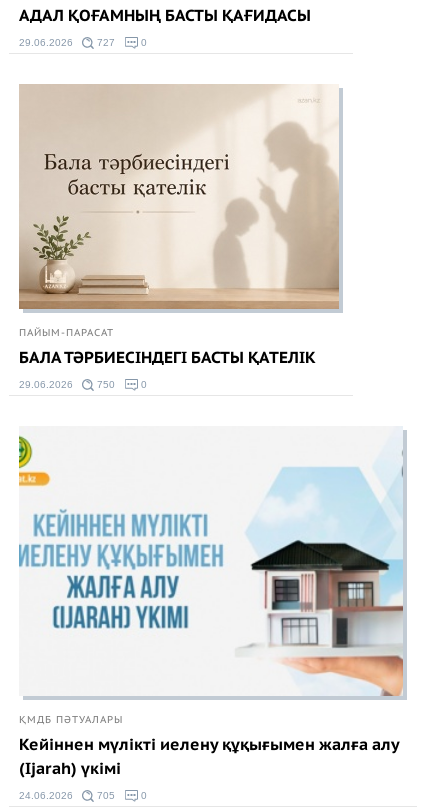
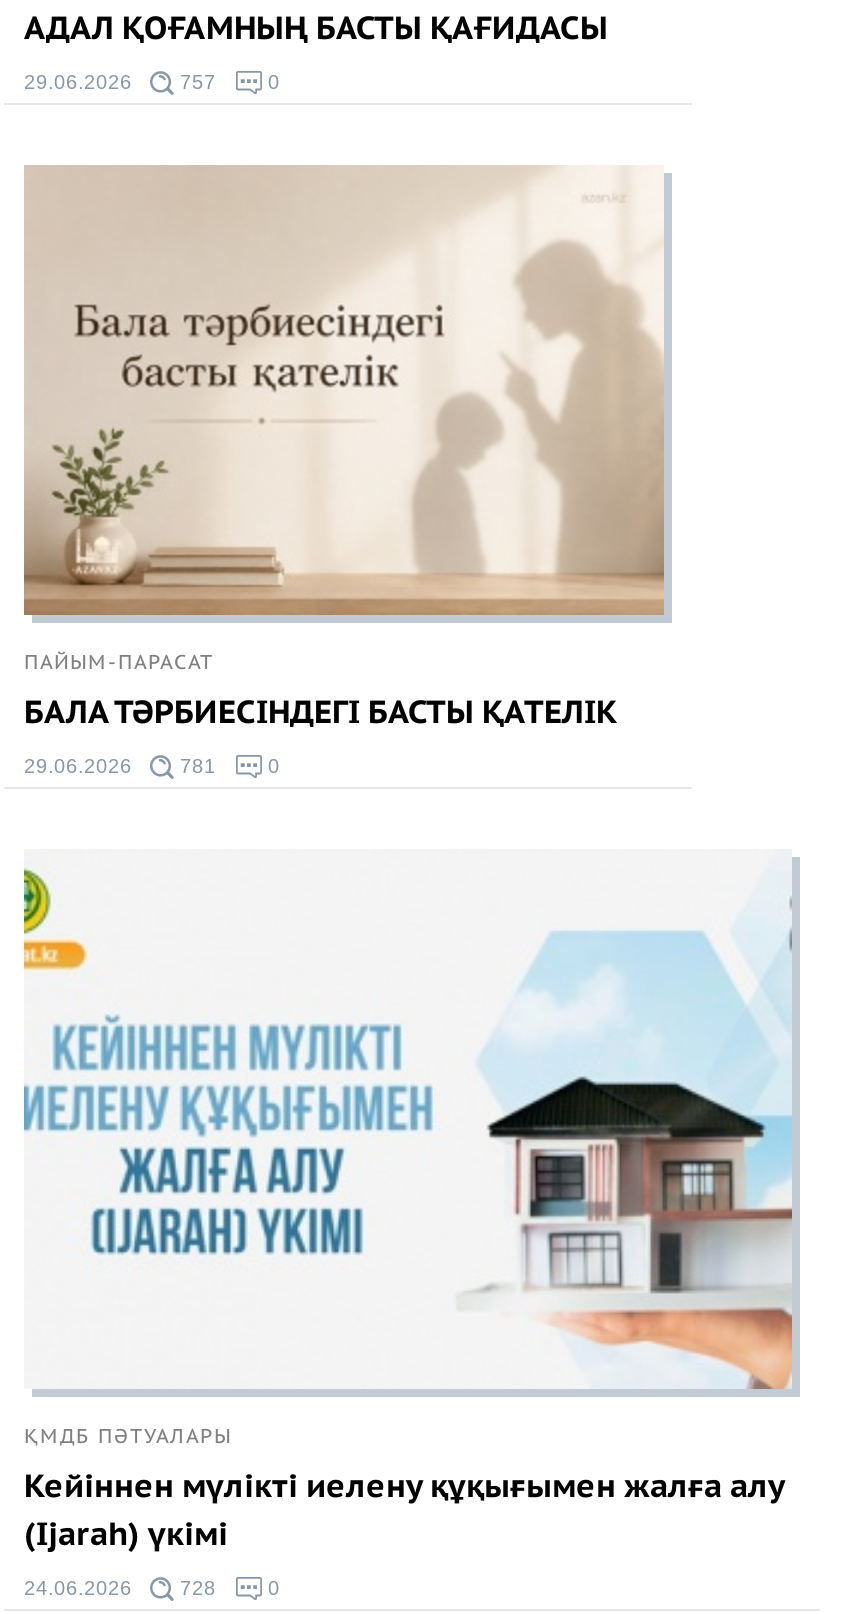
- 29.06.2026 727
+ 29.06.2026 757

- 29.06.2026 750
+ 29.06.2026 781

- 24.06.2026 705
+ 24.06.2026 728
